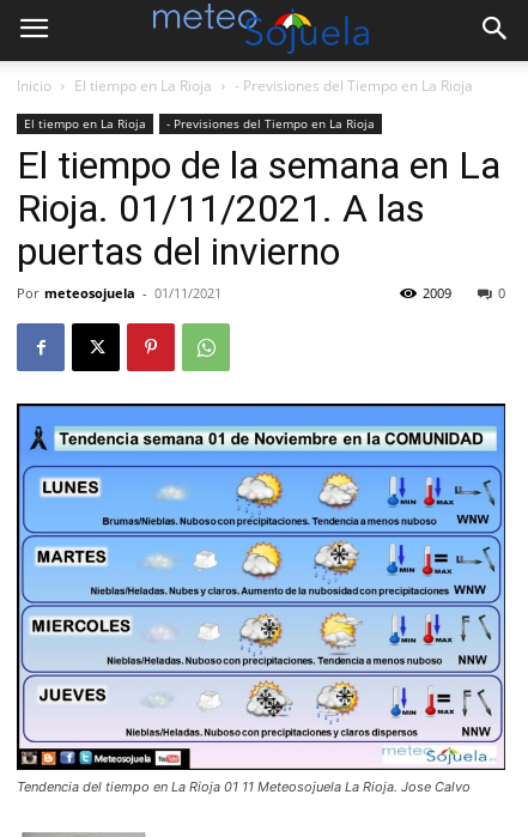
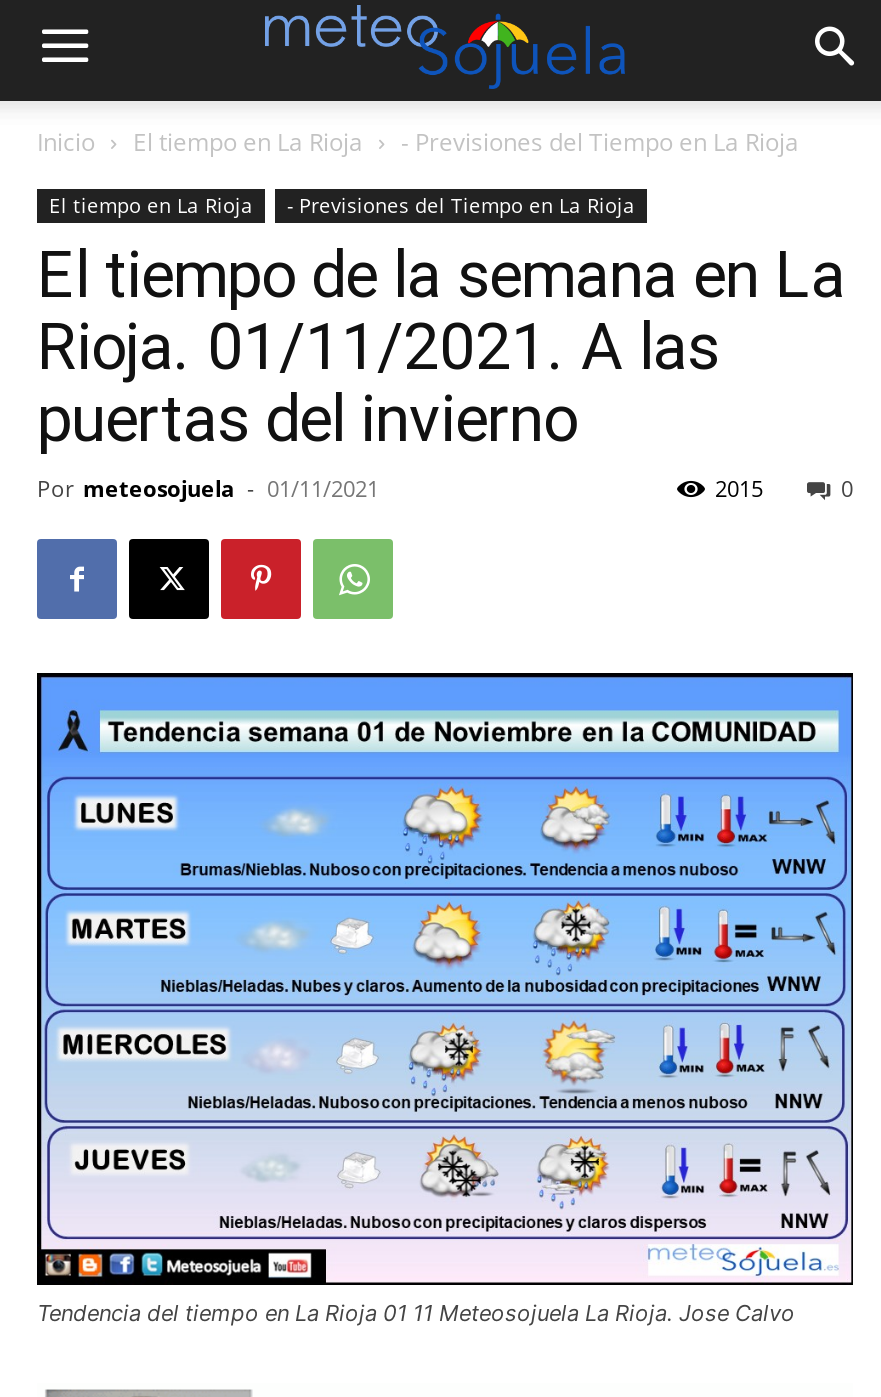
- 2009
+ 2015
